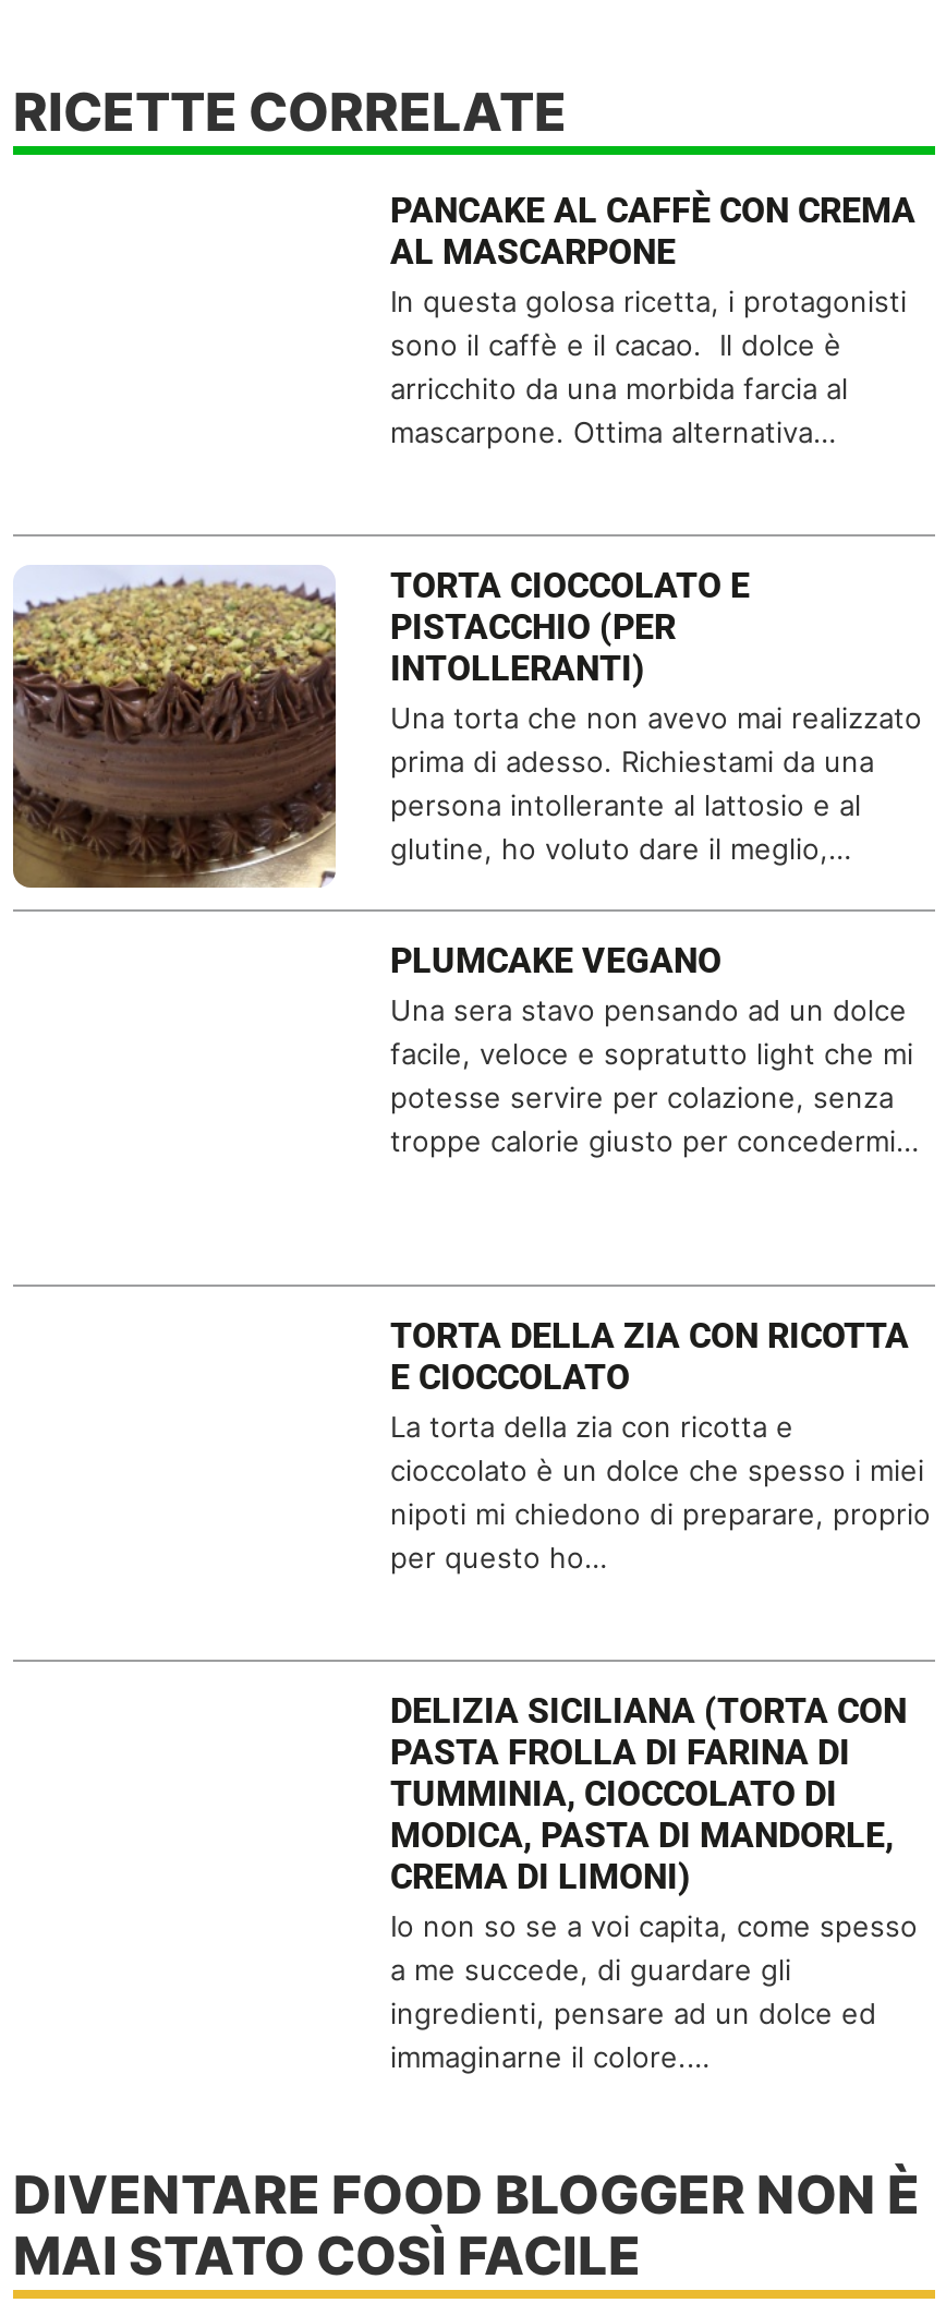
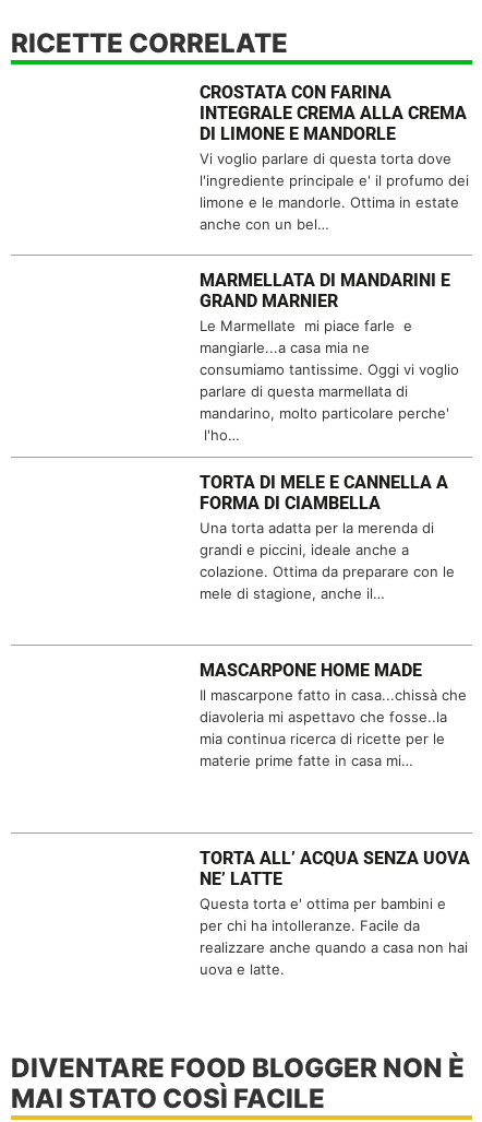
- PANCAKE AL CAFFÈ CON CREMA
- AL MASCARPONE
- In questa golosa ricetta, i protagonisti
- sono il caffè e il cacao. Il dolce è
- arricchito da una morbida farcia al
- mascarpone. Ottima alternativa…
+ CROSTATA CON FARINA
+ INTEGRALE CREMA ALLA CREMA
+ DI LIMONE E MANDORLE
+ Vi voglio parlare di questa torta dove
+ l'ingrediente principale e' il profumo dei
+ limone e le mandorle. Ottima in estate
+ anche con un bel…

- [image]

- TORTA CIOCCOLATO E
- PISTACCHIO (PER
- INTOLLERANTI)
- Una torta che non avevo mai realizzato
- prima di adesso. Richiestami da una
- persona intollerante al lattosio e al
- glutine, ho voluto dare il meglio,…
+ MARMELLATA DI MANDARINI E
+ GRAND MARNIER
+ Le Marmellate mi piace farle e
+ mangiarle...a casa mia ne
+ consumiamo tantissime. Oggi vi voglio
+ parlare di questa marmellata di
+ mandarino, molto particolare perche'
+ l'ho…

- PLUMCAKE VEGANO
- Una sera stavo pensando ad un dolce
- facile, veloce e sopratutto light che mi
- potesse servire per colazione, senza
- troppe calorie giusto per concedermi…
+ TORTA DI MELE E CANNELLA A
+ FORMA DI CIAMBELLA
+ Una torta adatta per la merenda di
+ grandi e piccini, ideale anche a
+ colazione. Ottima da preparare con le
+ mele di stagione, anche il…

- TORTA DELLA ZIA CON RICOTTA
- E CIOCCOLATO
- La torta della zia con ricotta e
- cioccolato è un dolce che spesso i miei
- nipoti mi chiedono di preparare, proprio
- per questo ho…
+ MASCARPONE HOME MADE
+ Il mascarpone fatto in casa...chissà che
+ diavoleria mi aspettavo che fosse..la
+ mia continua ricerca di ricette per le
+ materie prime fatte in casa mi…

- DELIZIA SICILIANA (TORTA CON
- PASTA FROLLA DI FARINA DI
- TUMMINIA, CIOCCOLATO DI
- MODICA, PASTA DI MANDORLE,
- CREMA DI LIMONI)
- Io non so se a voi capita, come spesso
- a me succede, di guardare gli
- ingredienti, pensare ad un dolce ed
- immaginarne il colore.…
+ TORTA ALL’ ACQUA SENZA UOVA
+ NE’ LATTE
+ Questa torta e' ottima per bambini e
+ per chi ha intolleranze. Facile da
+ realizzare anche quando a casa non hai
+ uova e latte.
